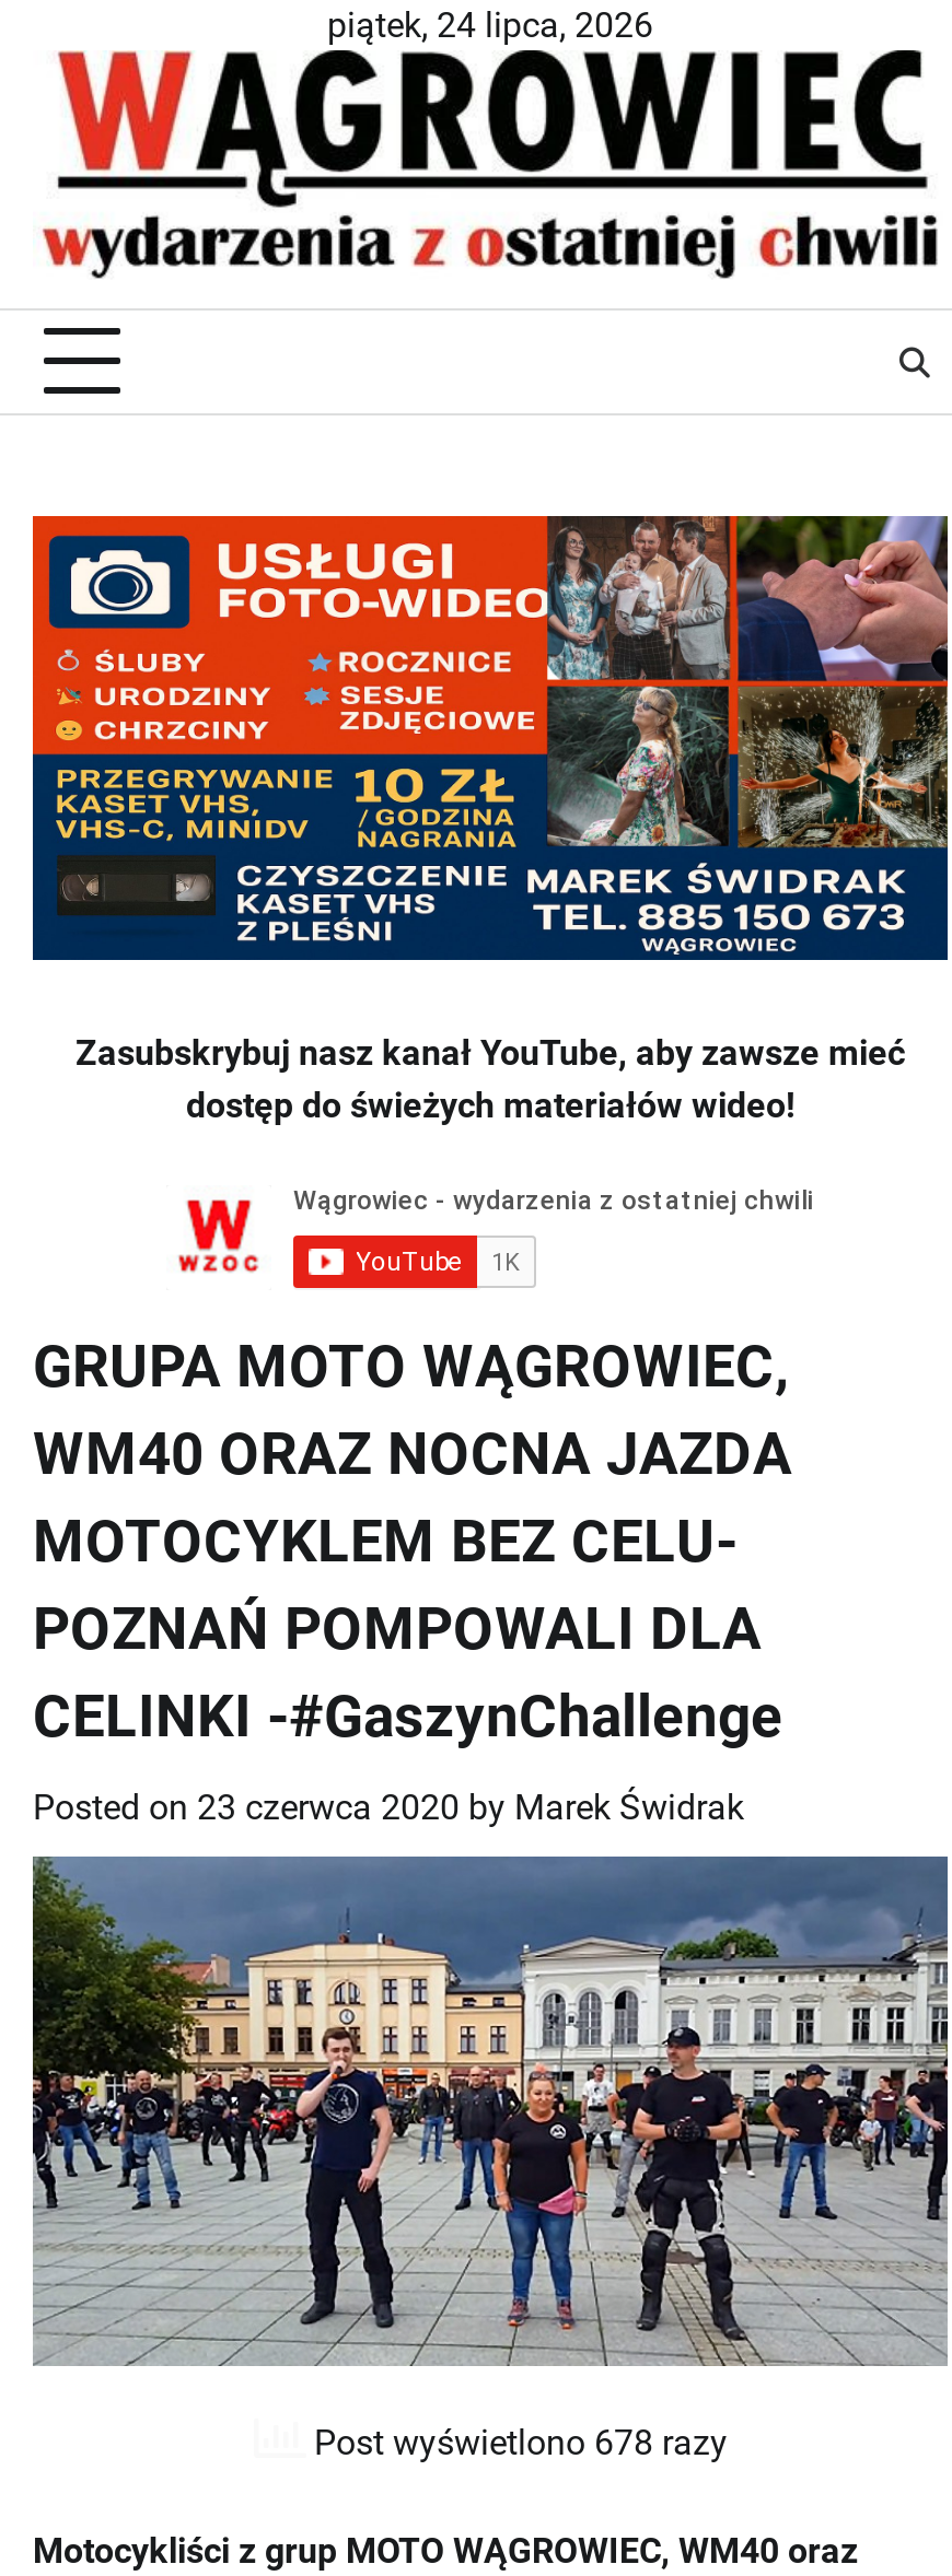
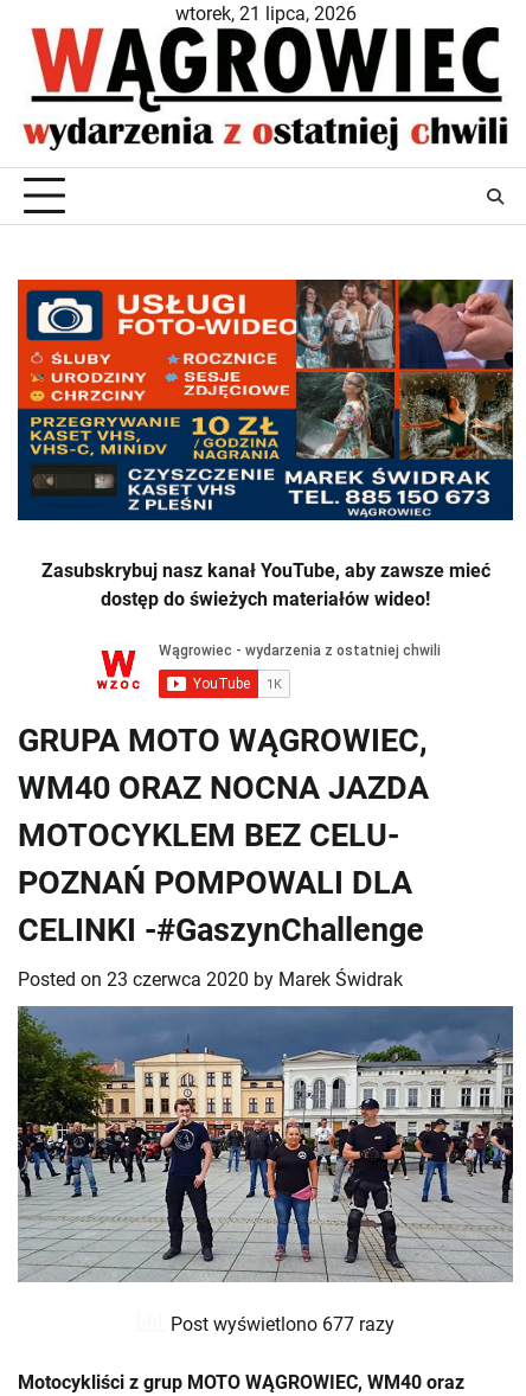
- piątek, 24 lipca, 2026
+ wtorek, 21 lipca, 2026

- Post wyświetlono 678 razy
+ Post wyświetlono 677 razy
